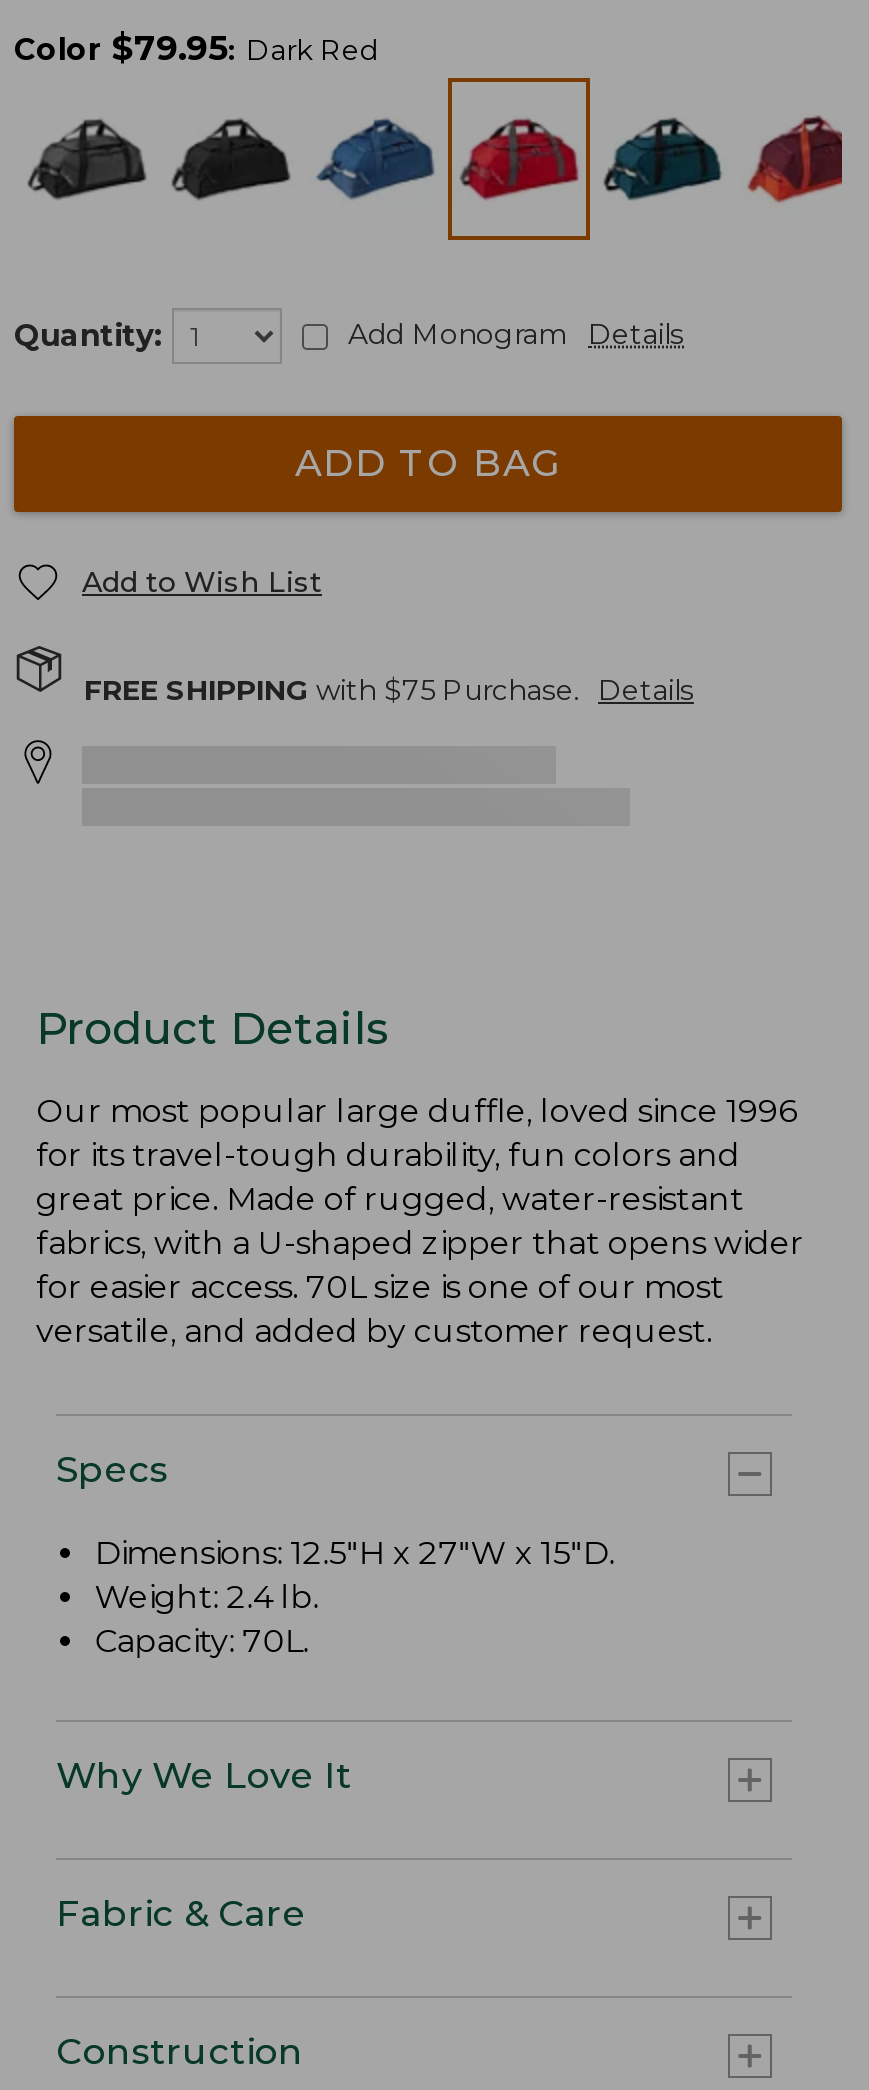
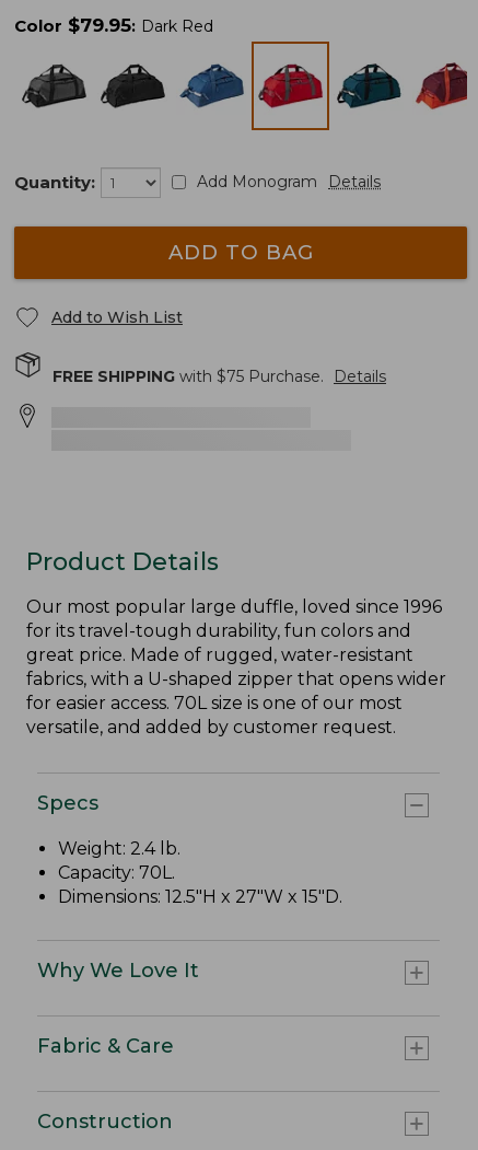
moved down: Dimensions: 12.5"H x 27"W x 15"D.

moved up: Weight: 2.4 lb. | Capacity: 70L.
